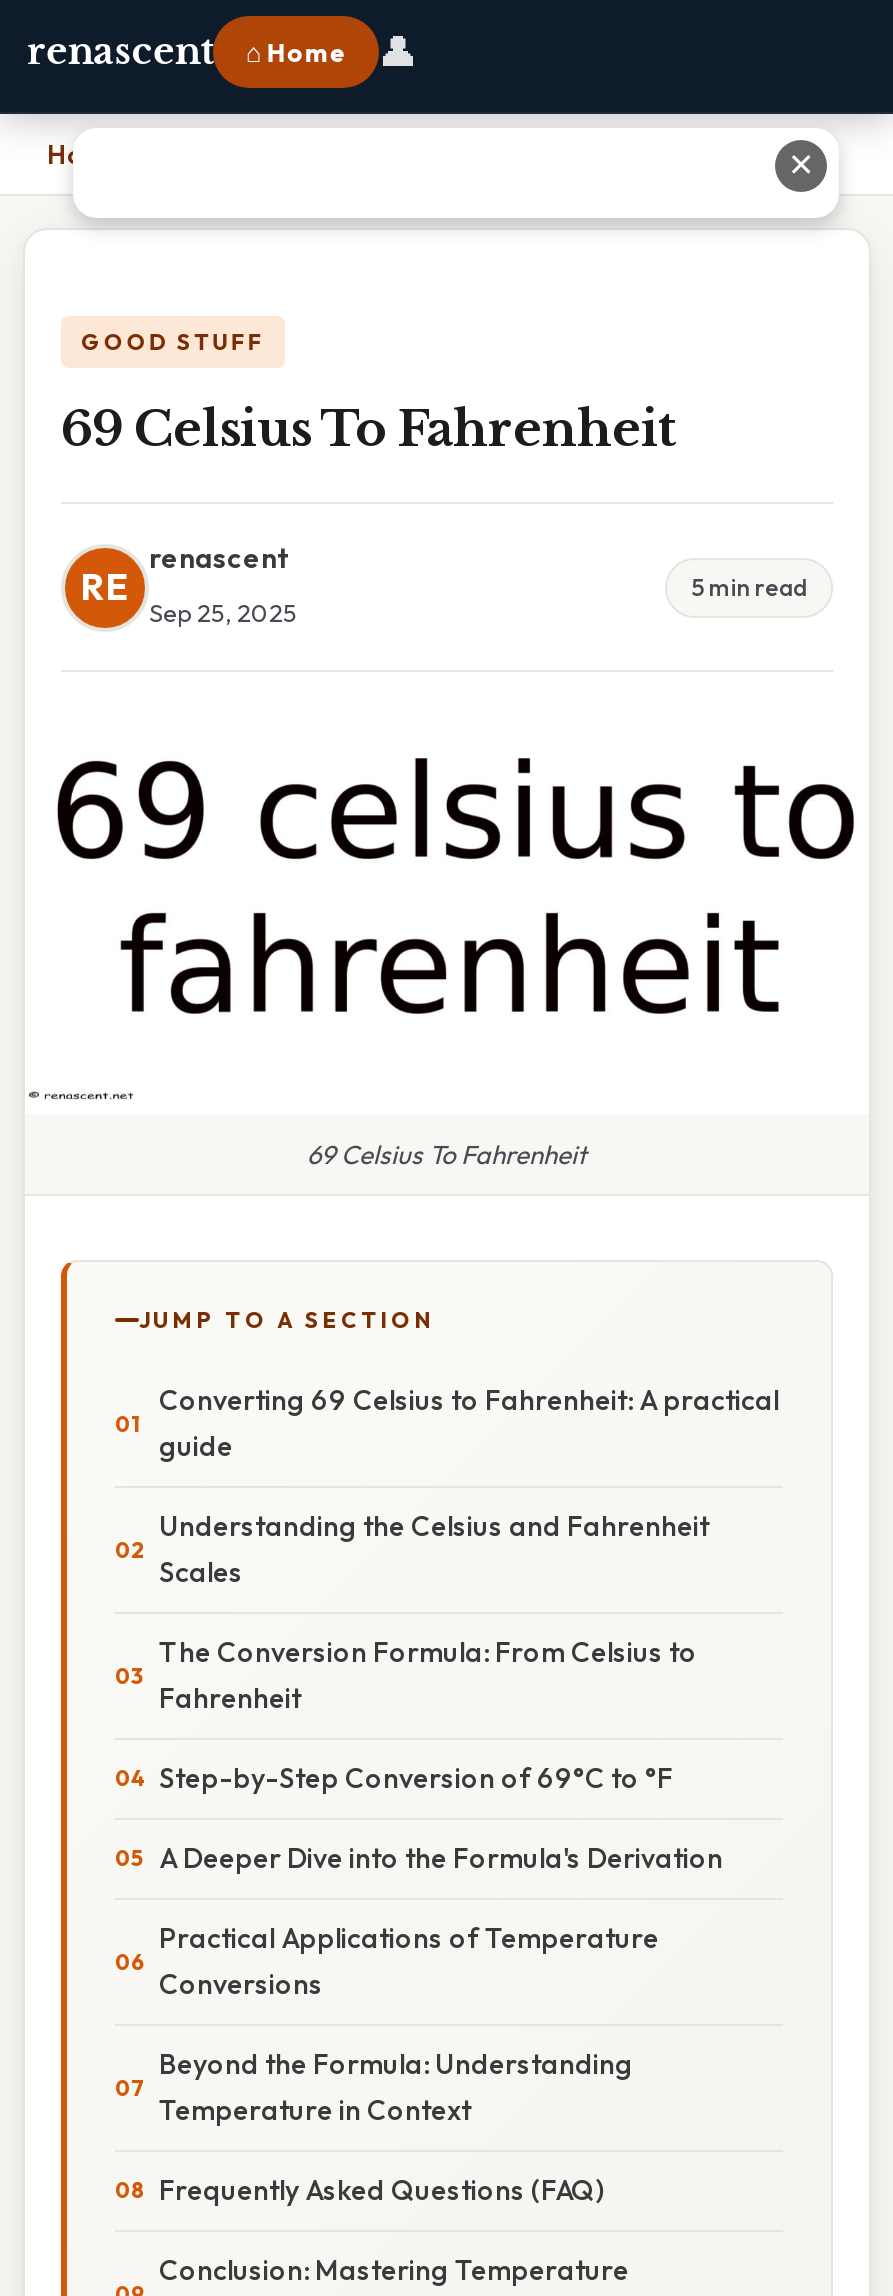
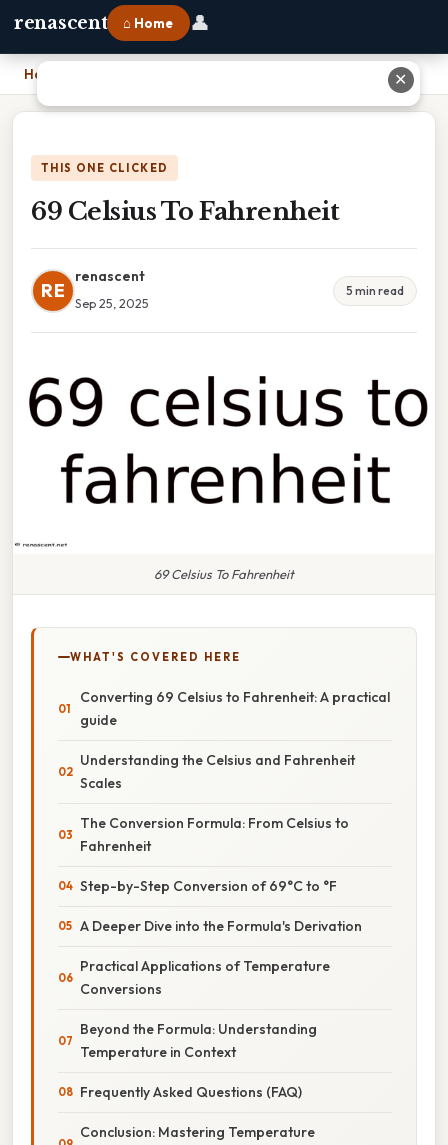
- GOOD STUFF
+ THIS ONE CLICKED

- JUMP TO A SECTION
+ WHAT'S COVERED HERE
